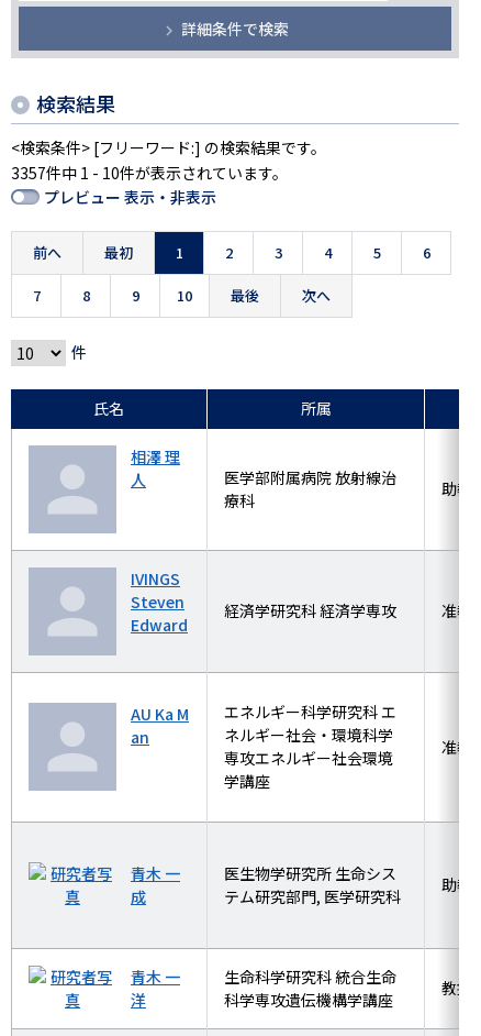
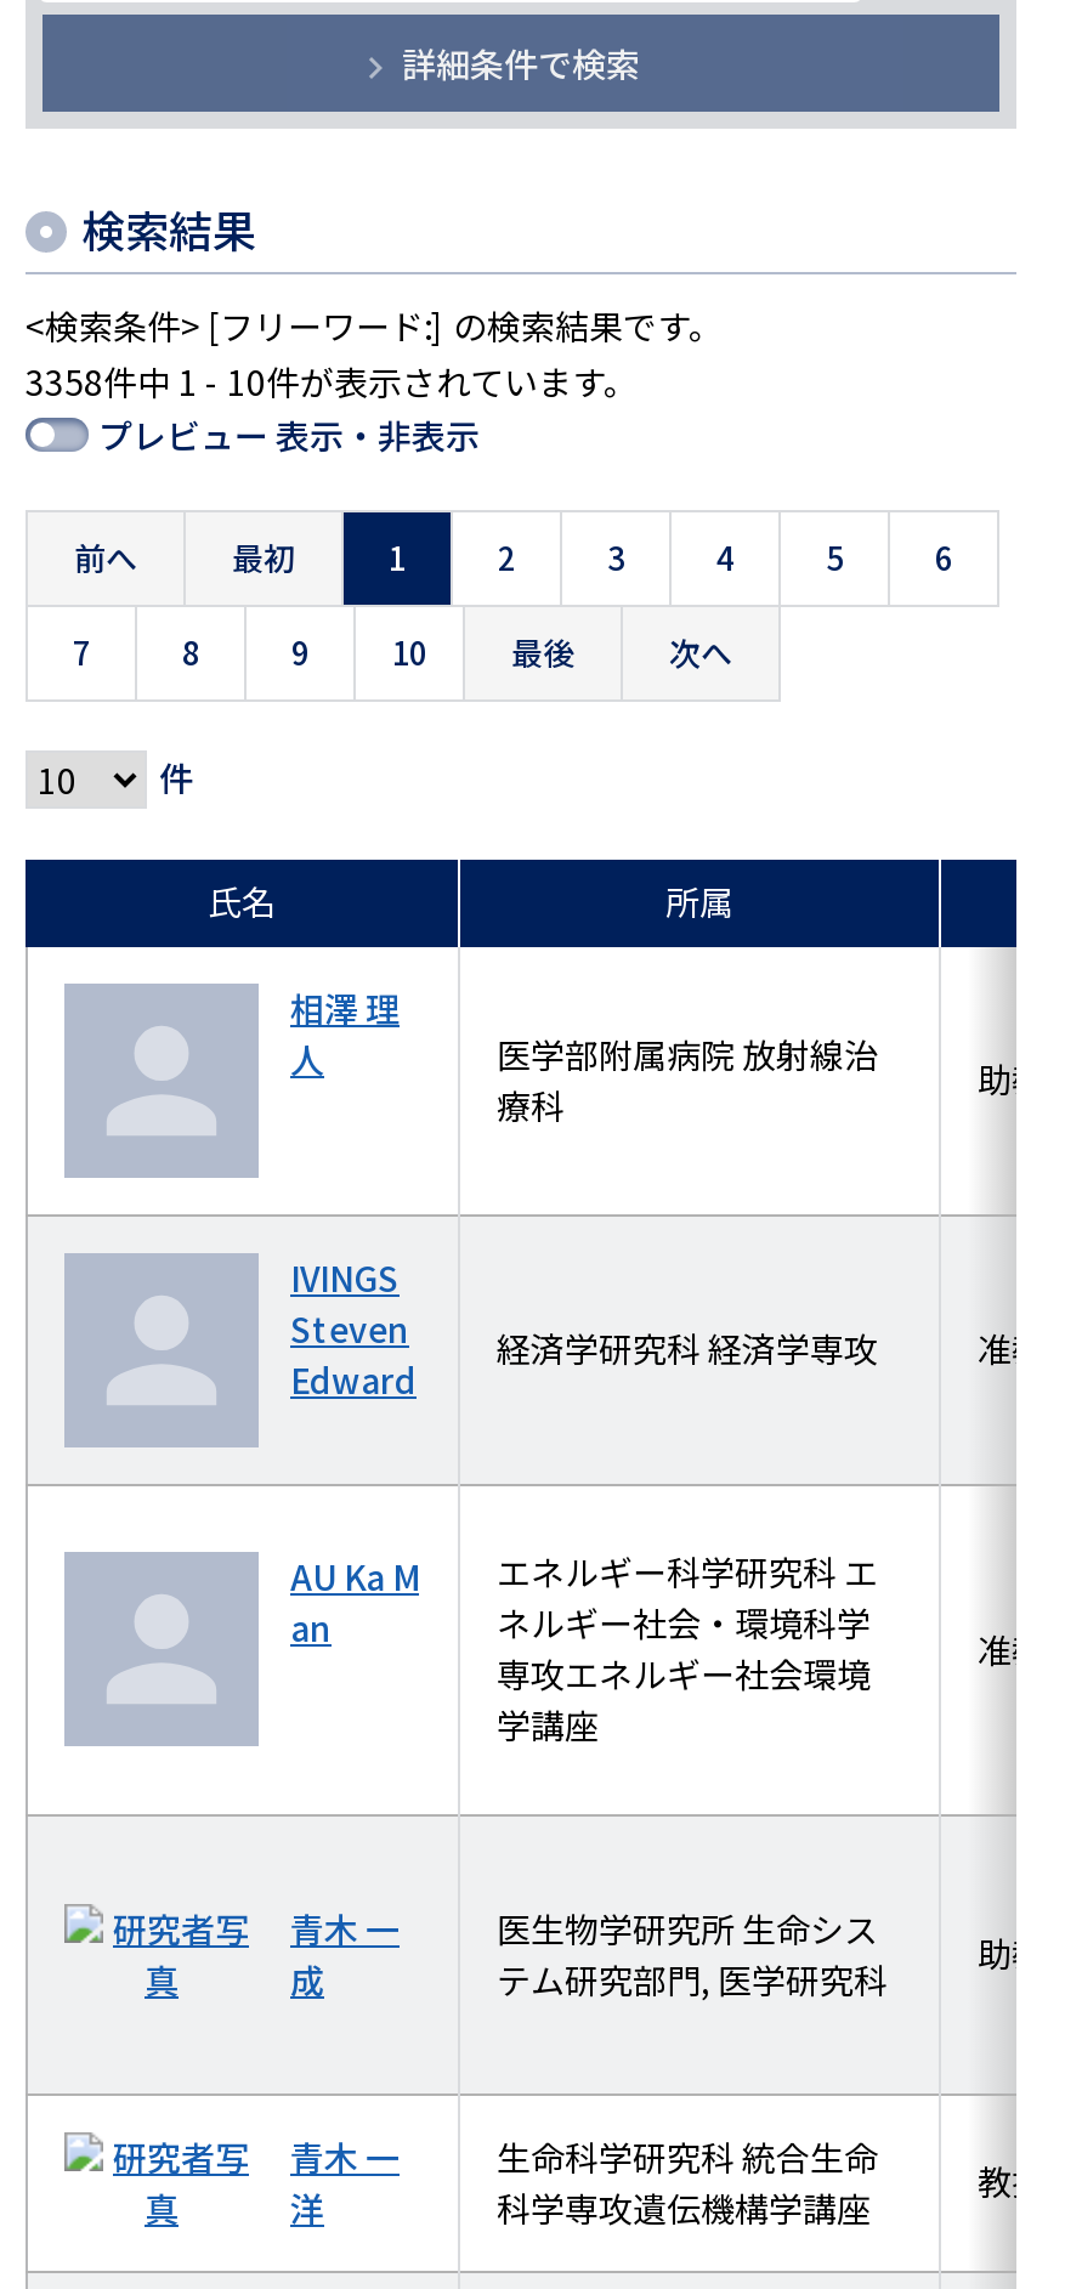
- 3357件中 1 - 10件が表示されています。
+ 3358件中 1 - 10件が表示されています。
